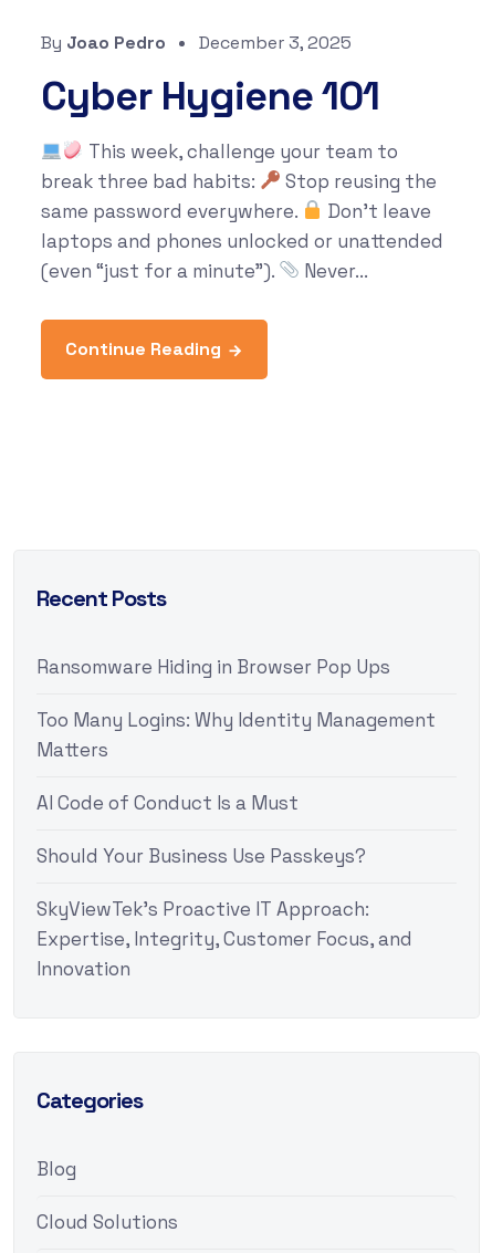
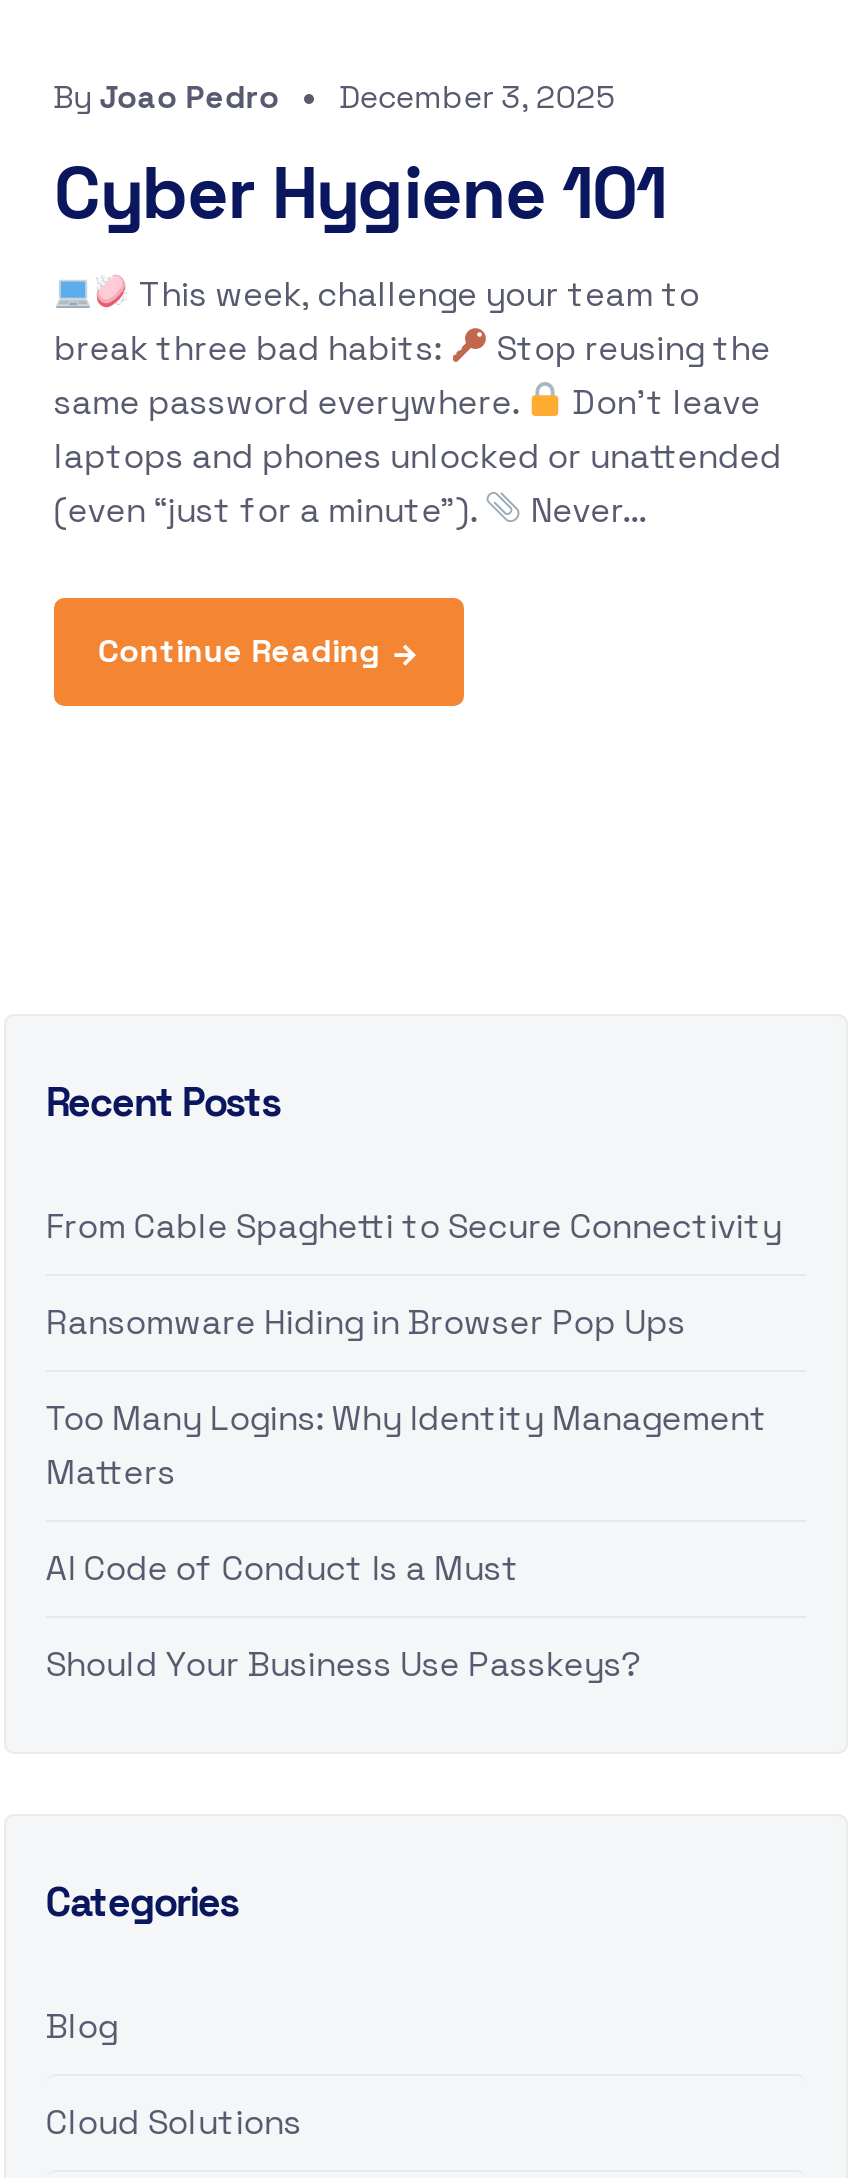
+ From Cable Spaghetti to Secure Connectivity

moved down: Ransomware Hiding in Browser Pop Ups | Too Many Logins: Why Identity Management | Matters | AI Code of Conduct Is a Must | Should Your Business Use Passkeys?

- SkyViewTek’s Proactive IT Approach:
- Expertise, Integrity, Customer Focus, and
- Innovation
